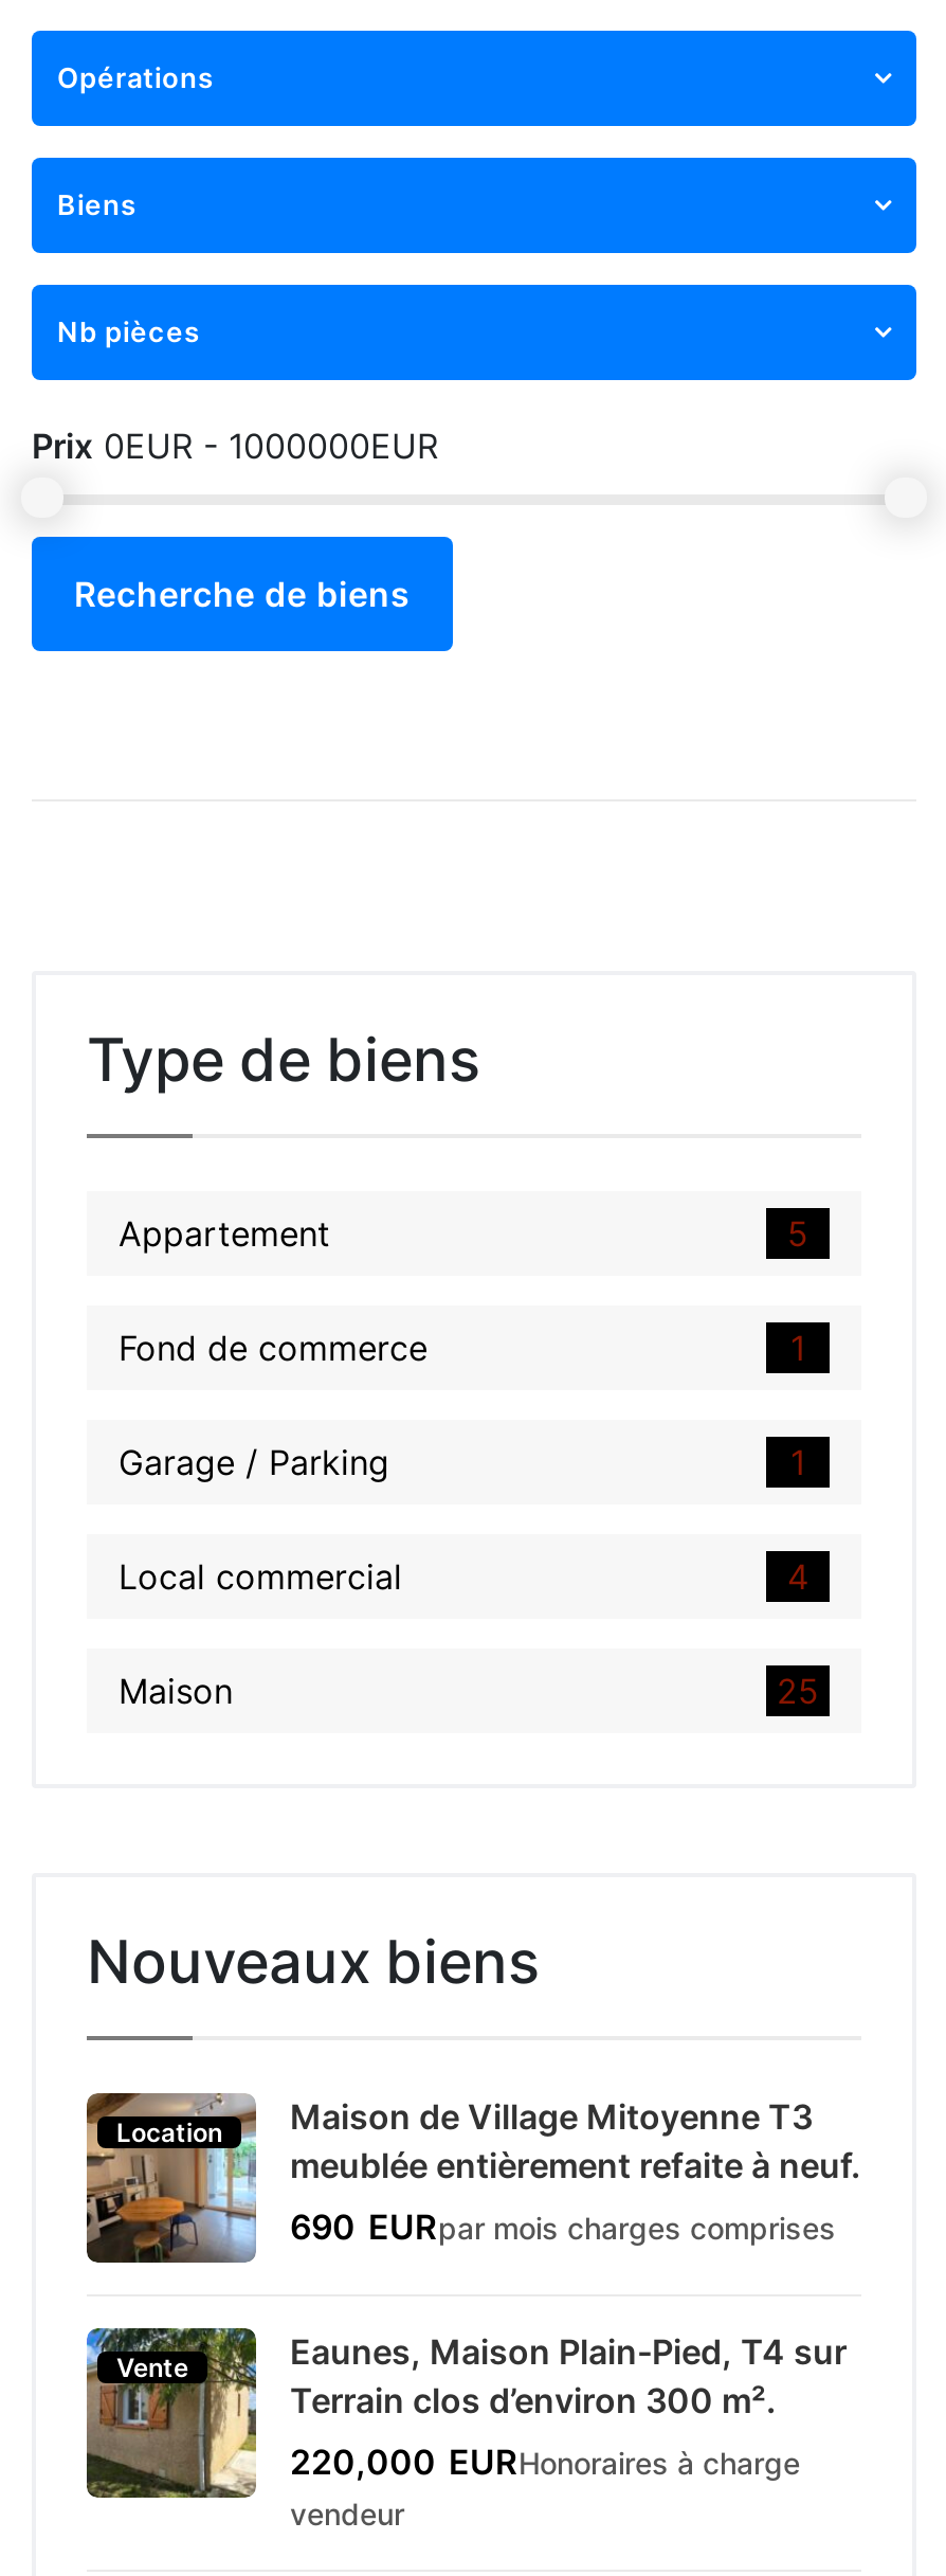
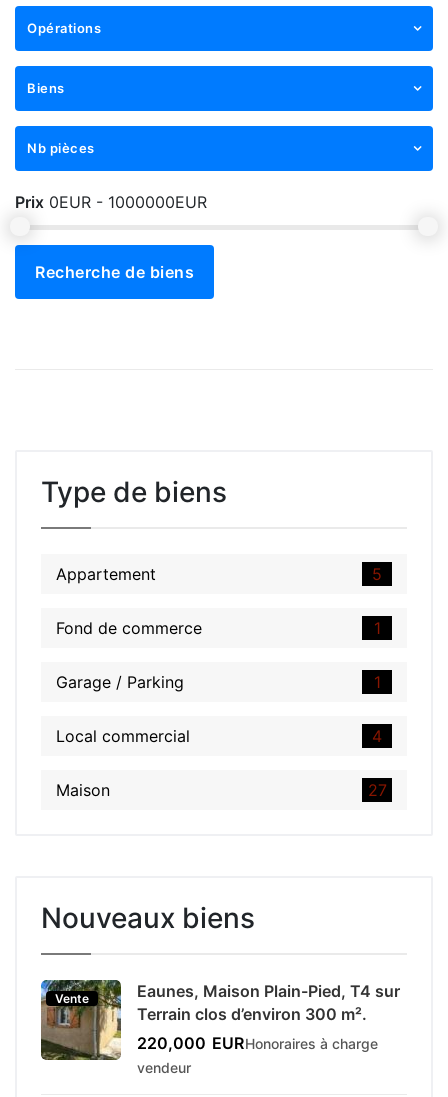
- 25
+ 27

- [image]
- Location
- Maison de Village Mitoyenne T3
- meublée entièrement refaite à neuf.
- 690 EURpar mois charges comprises
